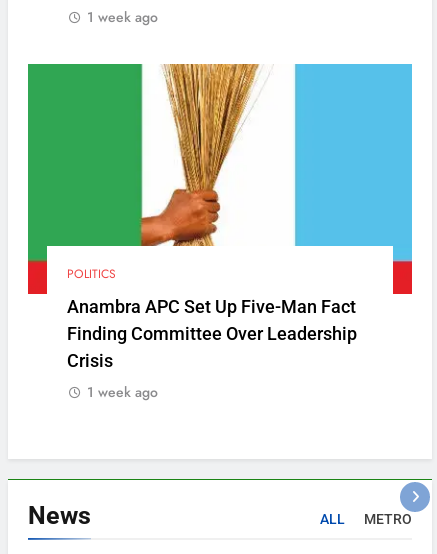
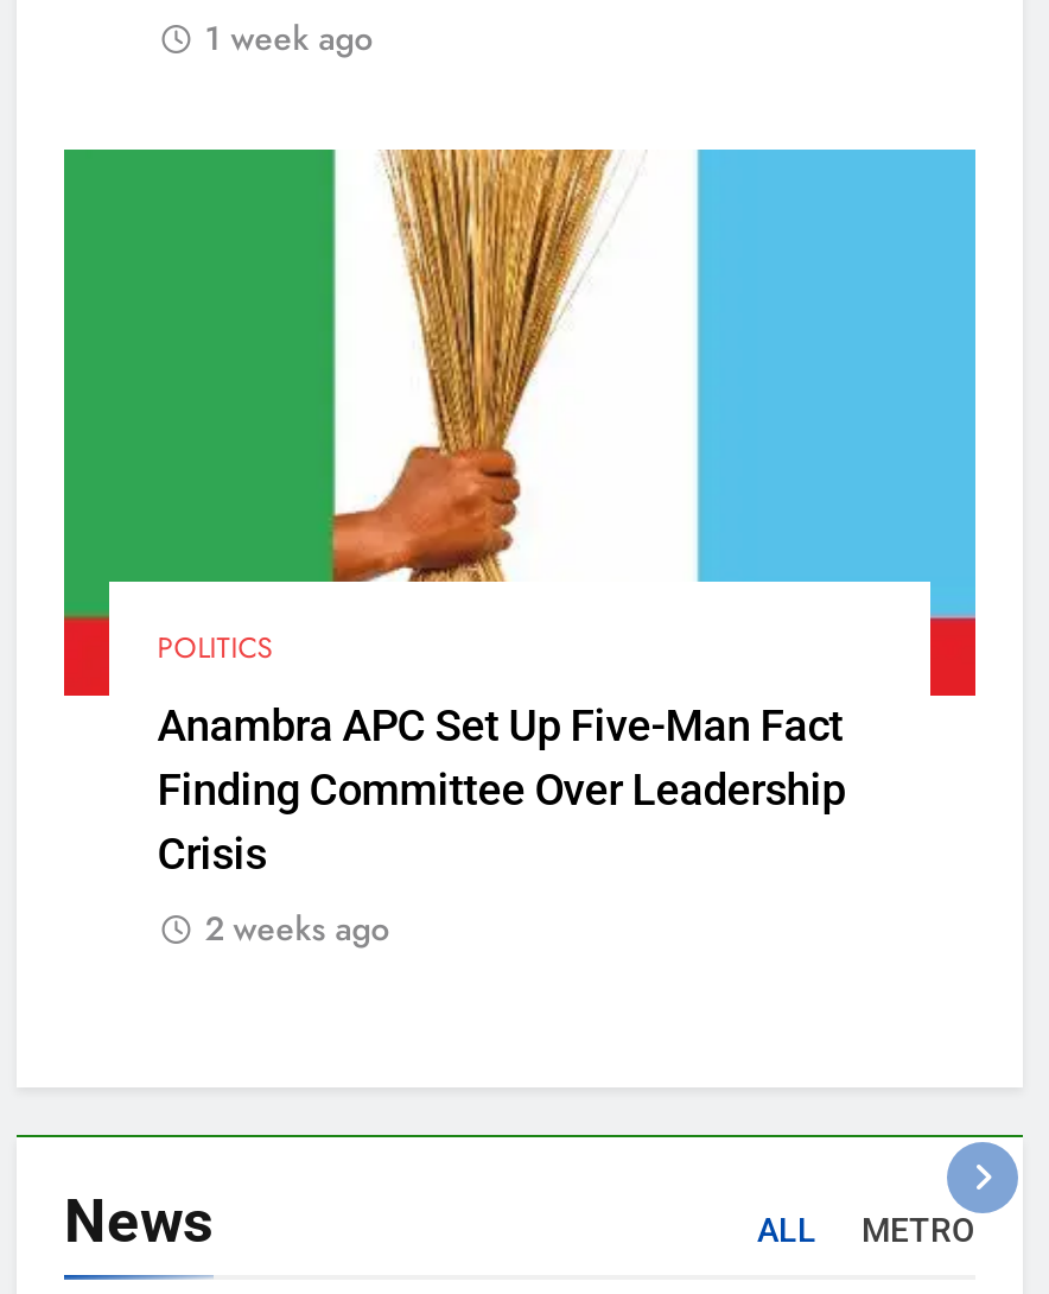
- 1 week ago
+ 2 weeks ago
